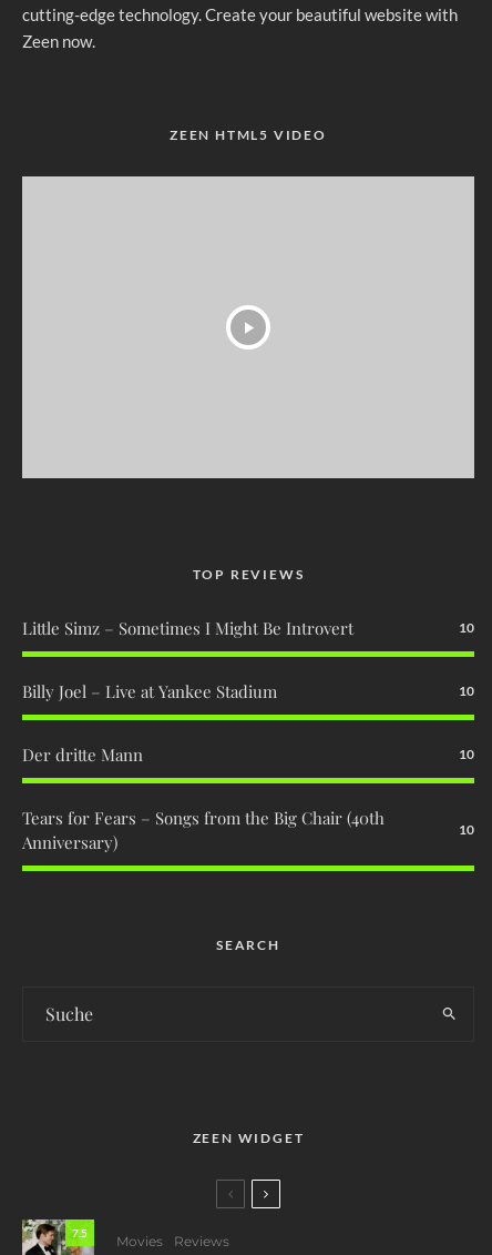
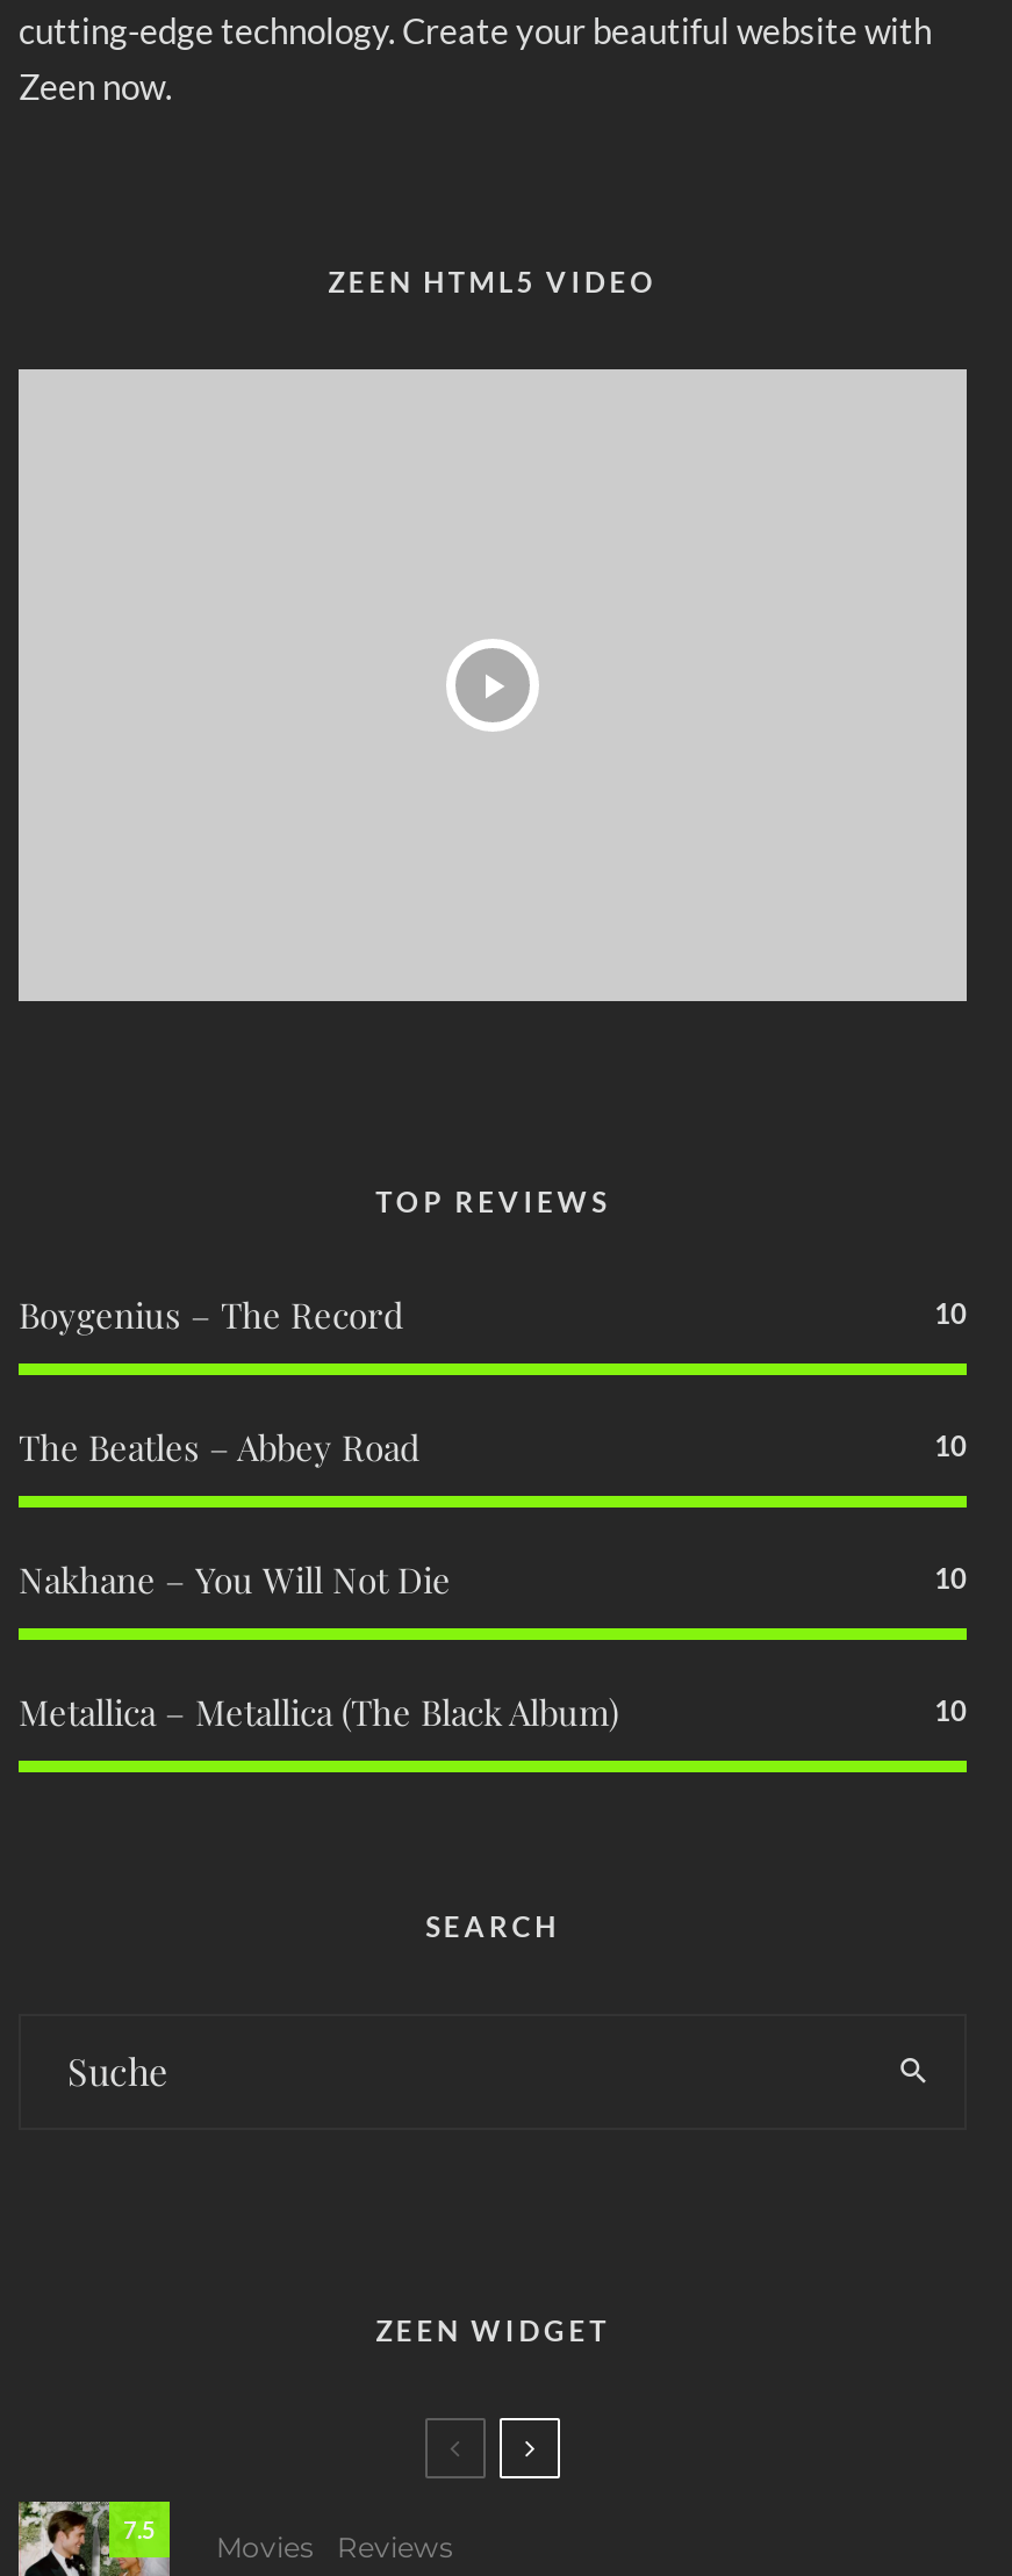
- Little Simz – Sometimes I Might Be Introvert
+ Boygenius – The Record

- Billy Joel – Live at Yankee Stadium
+ The Beatles – Abbey Road

- Der dritte Mann
+ Nakhane – You Will Not Die

- Tears for Fears – Songs from the Big Chair (40th
- Anniversary)
+ Metallica – Metallica (The Black Album)
